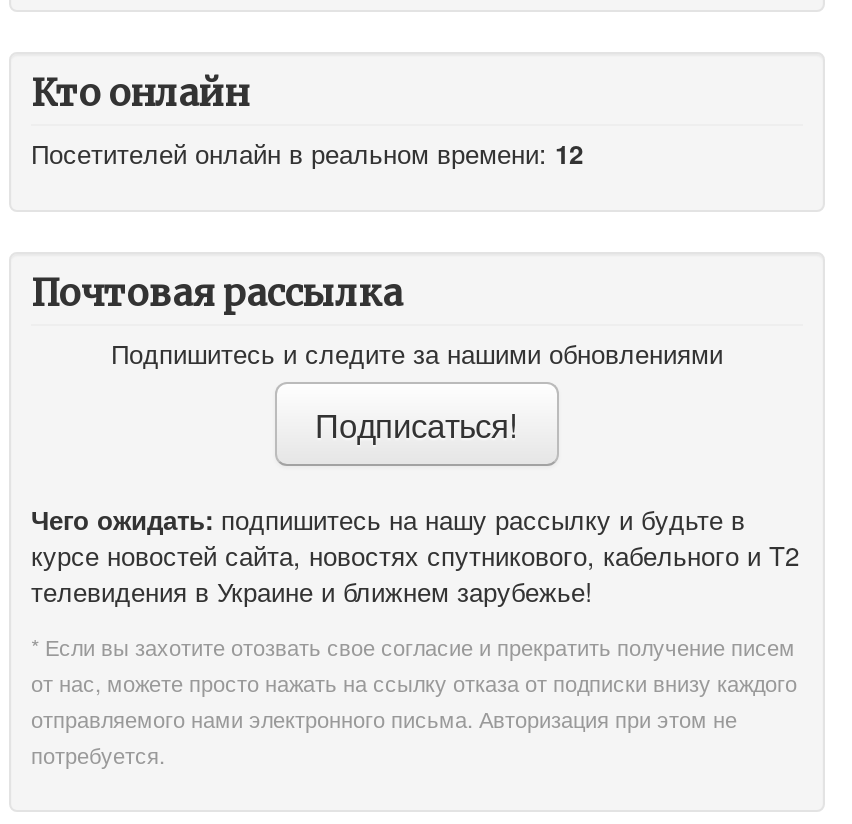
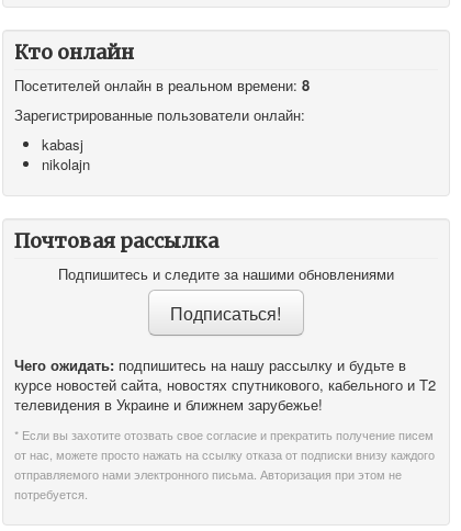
- Посетителей онлайн в реальном времени: 12
+ Посетителей онлайн в реальном времени: 8
+ Зарегистрированные пользователи онлайн:
+ kabasj
+ nikolajn
